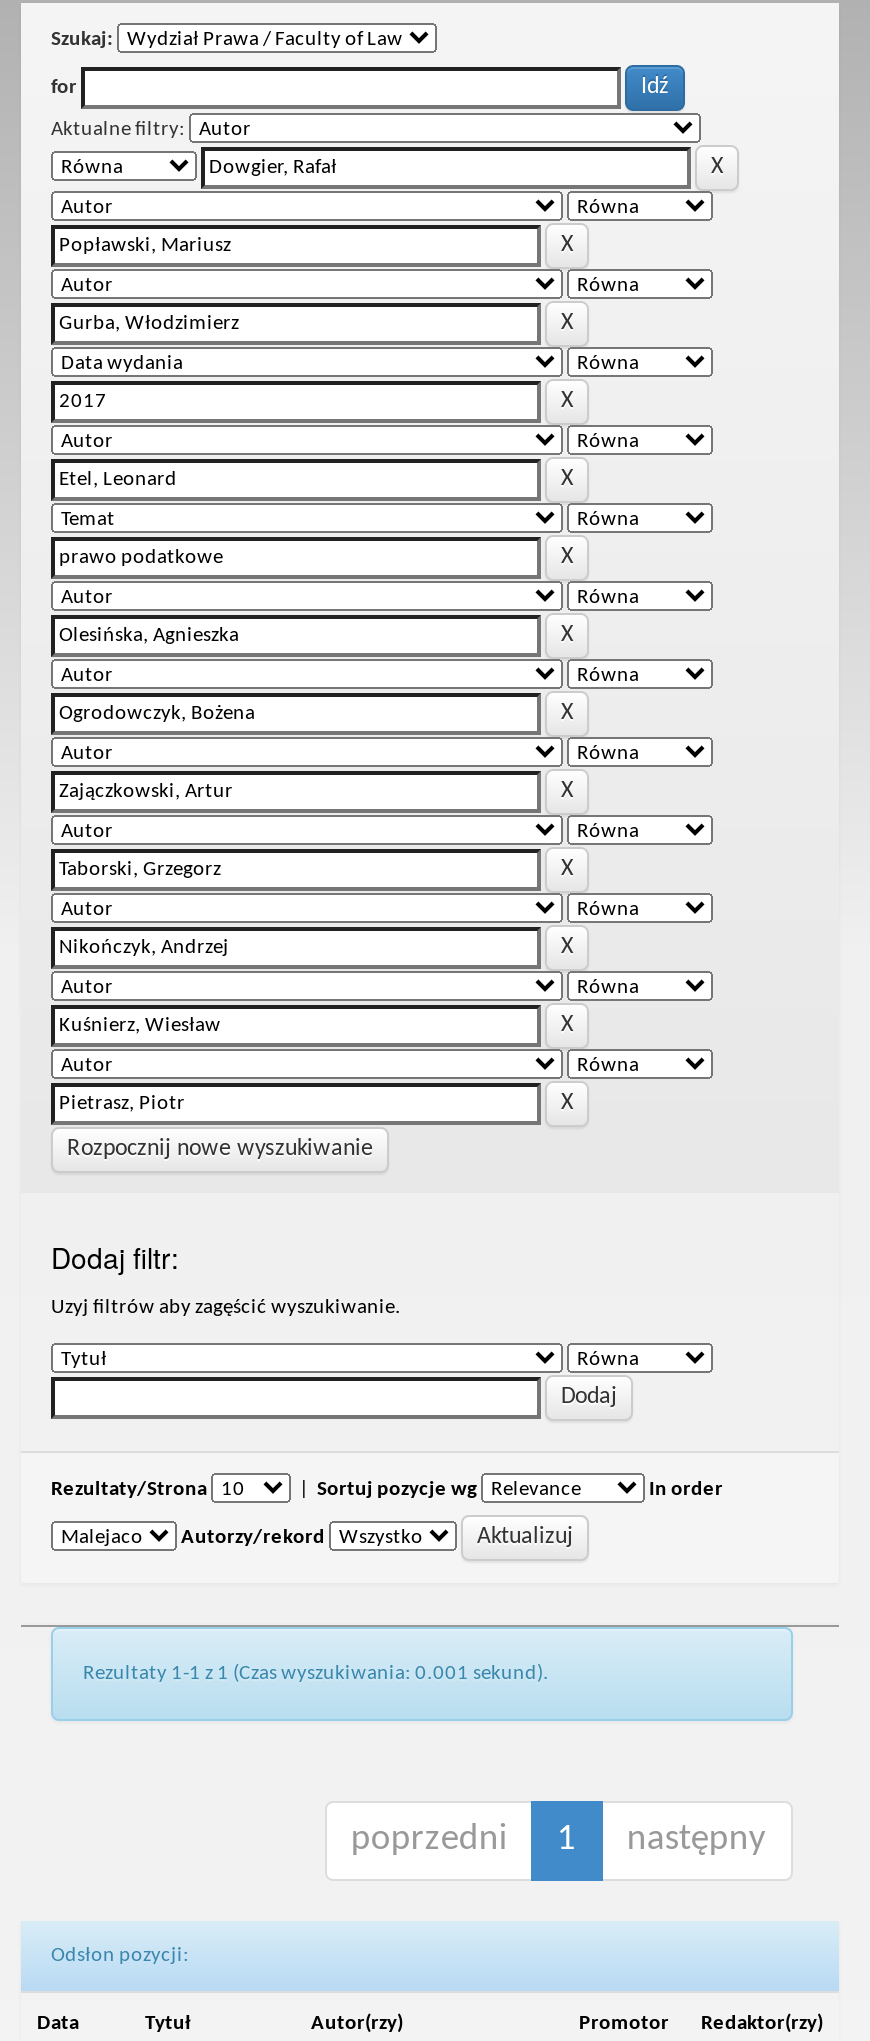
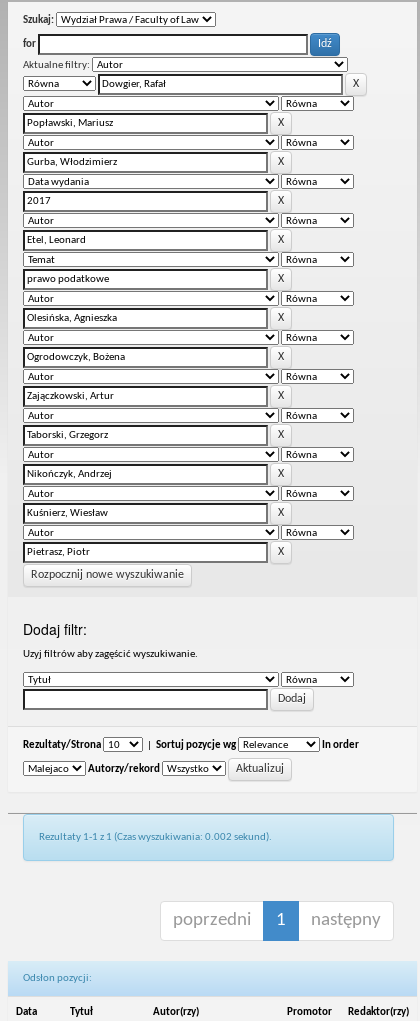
- Rezultaty 1-1 z 1 (Czas wyszukiwania: 0.001 sekund).
+ Rezultaty 1-1 z 1 (Czas wyszukiwania: 0.002 sekund).
